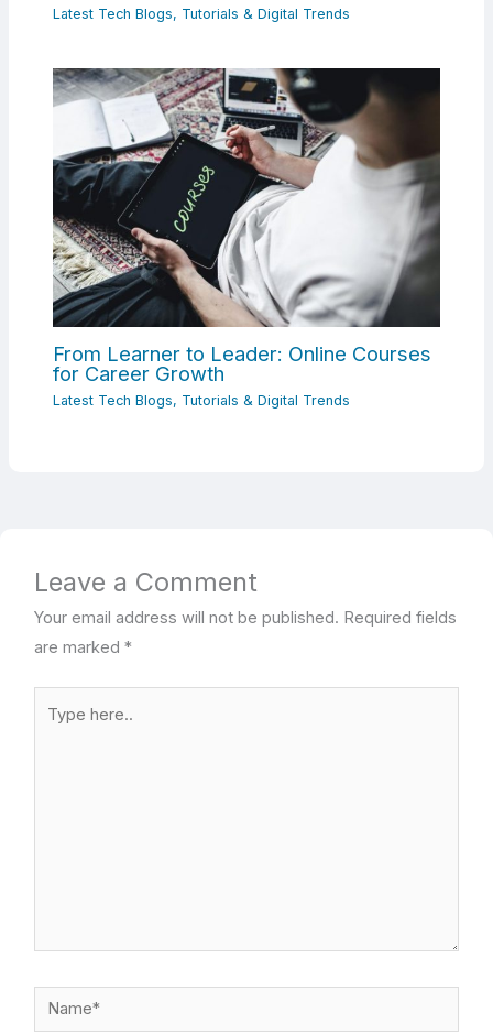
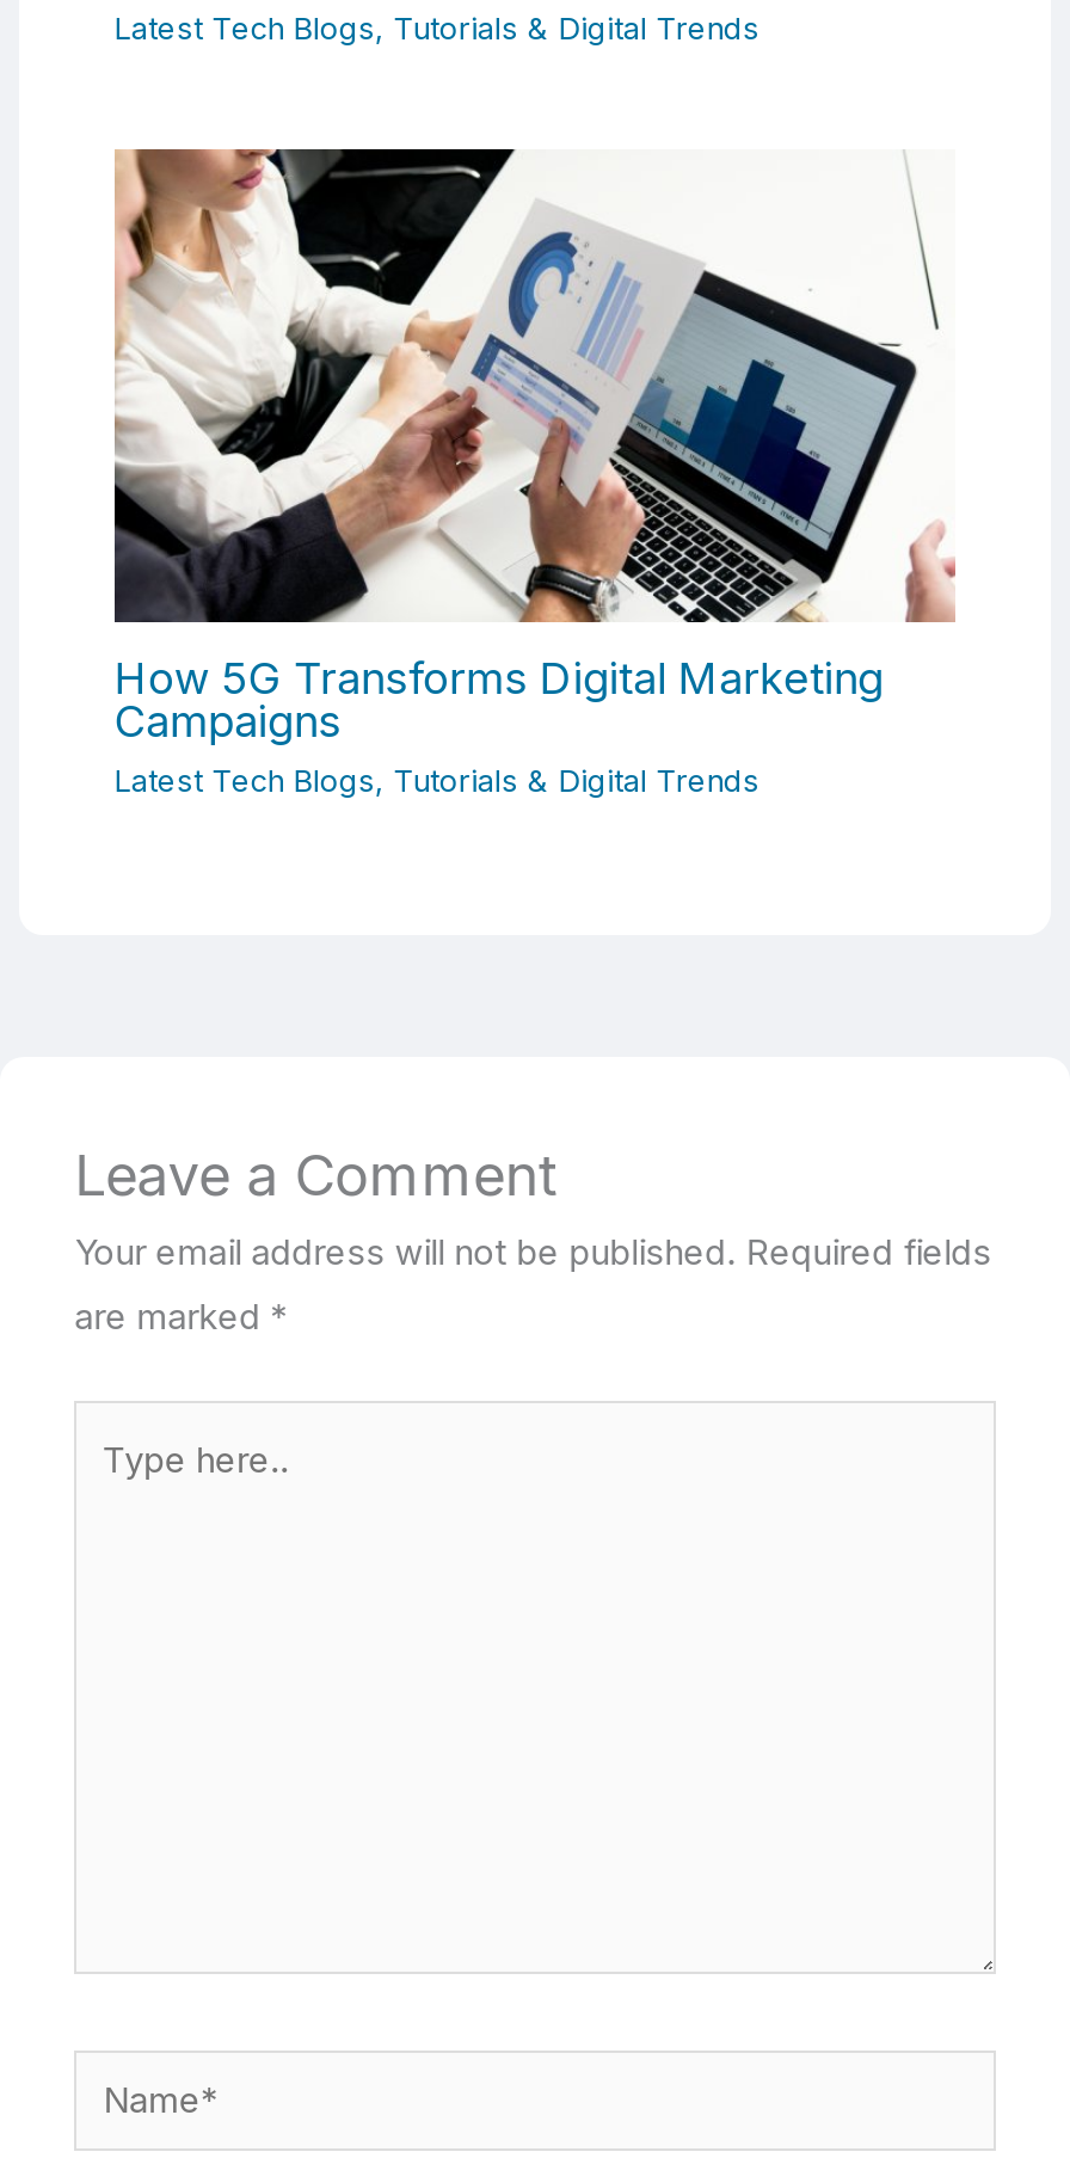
- [image]
- From Learner to Leader: Online Courses
- for Career Growth
+ [image]
+ How 5G Transforms Digital Marketing
+ Campaigns
